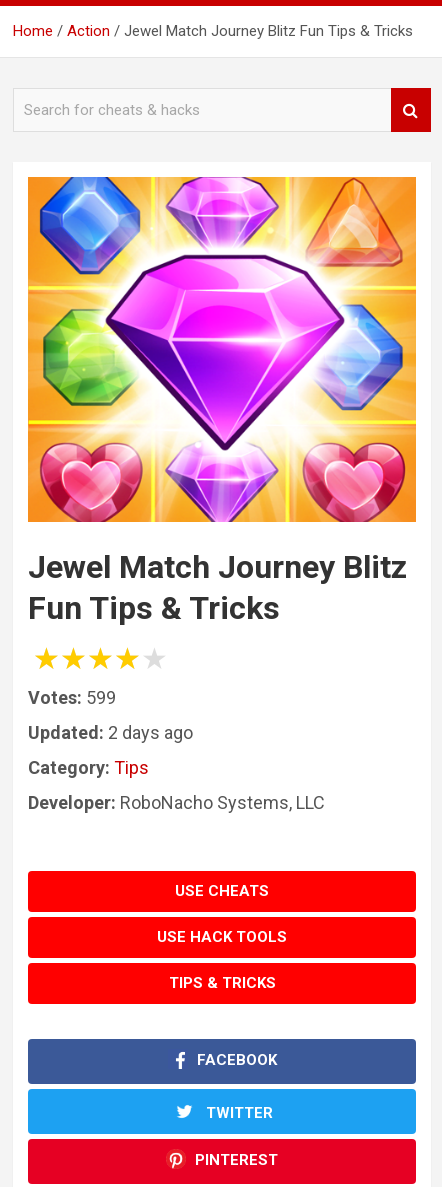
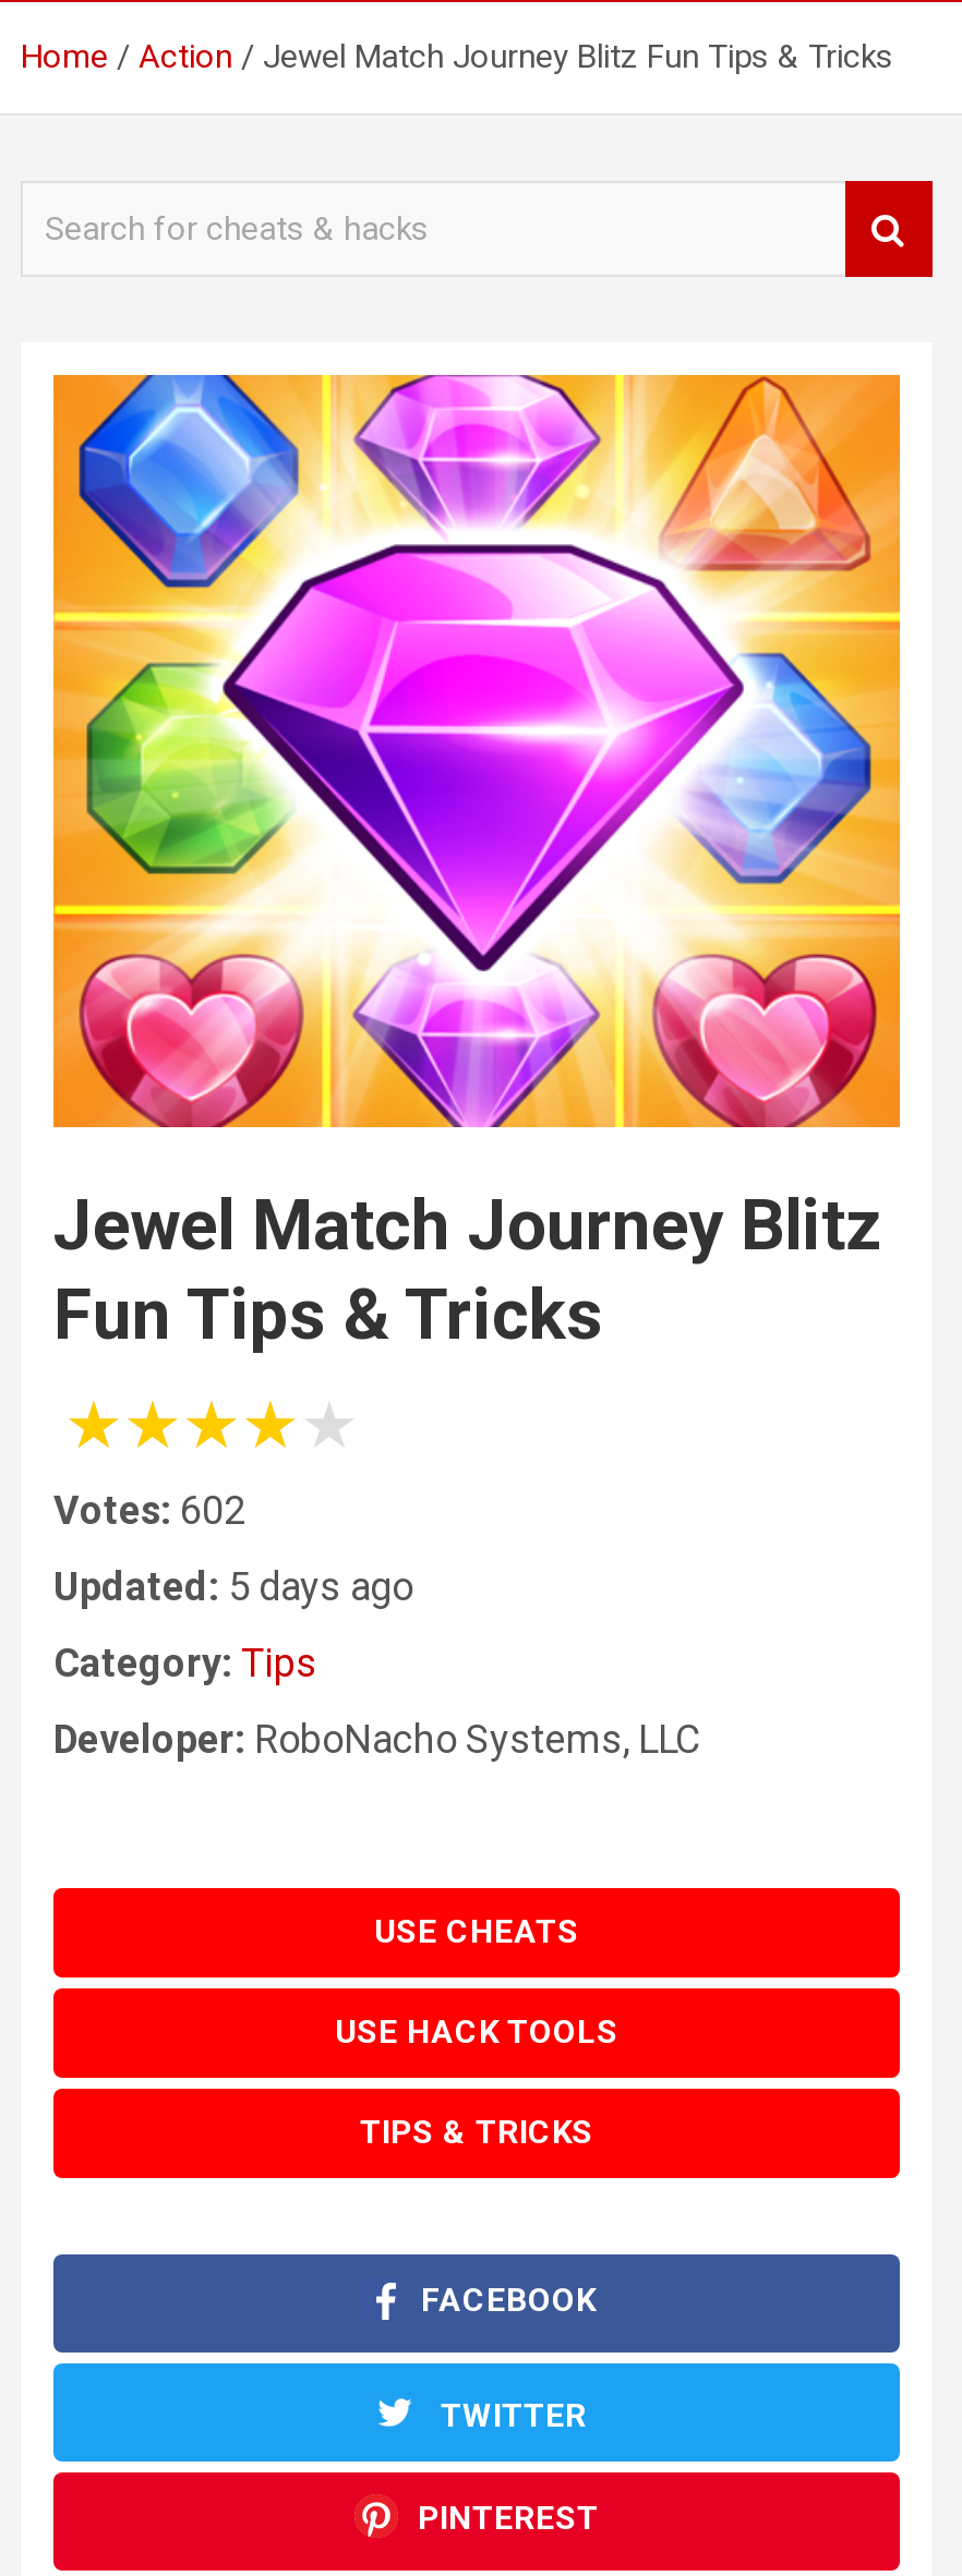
- Votes: 599
+ Votes: 602

- Updated: 2 days ago
+ Updated: 5 days ago
